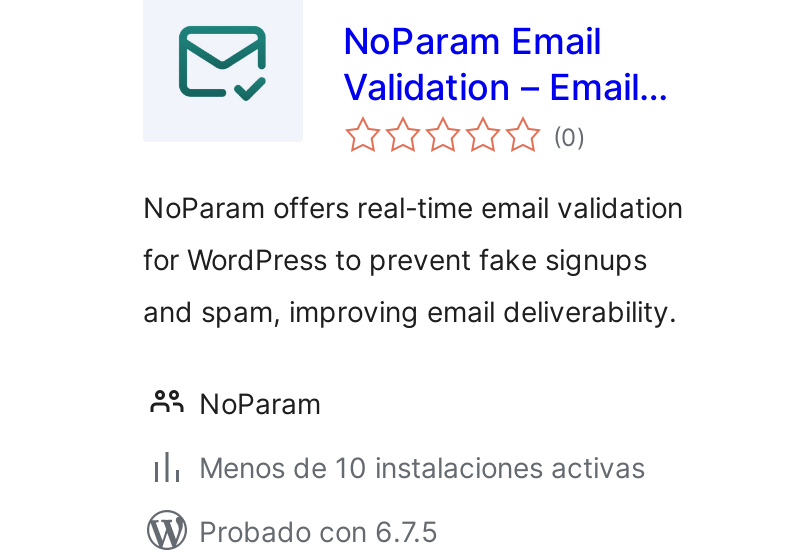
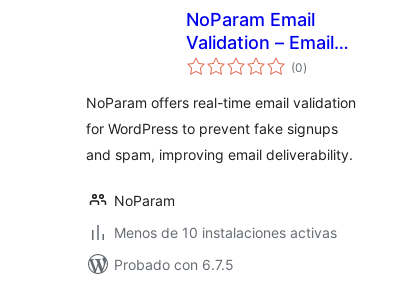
- [image]
